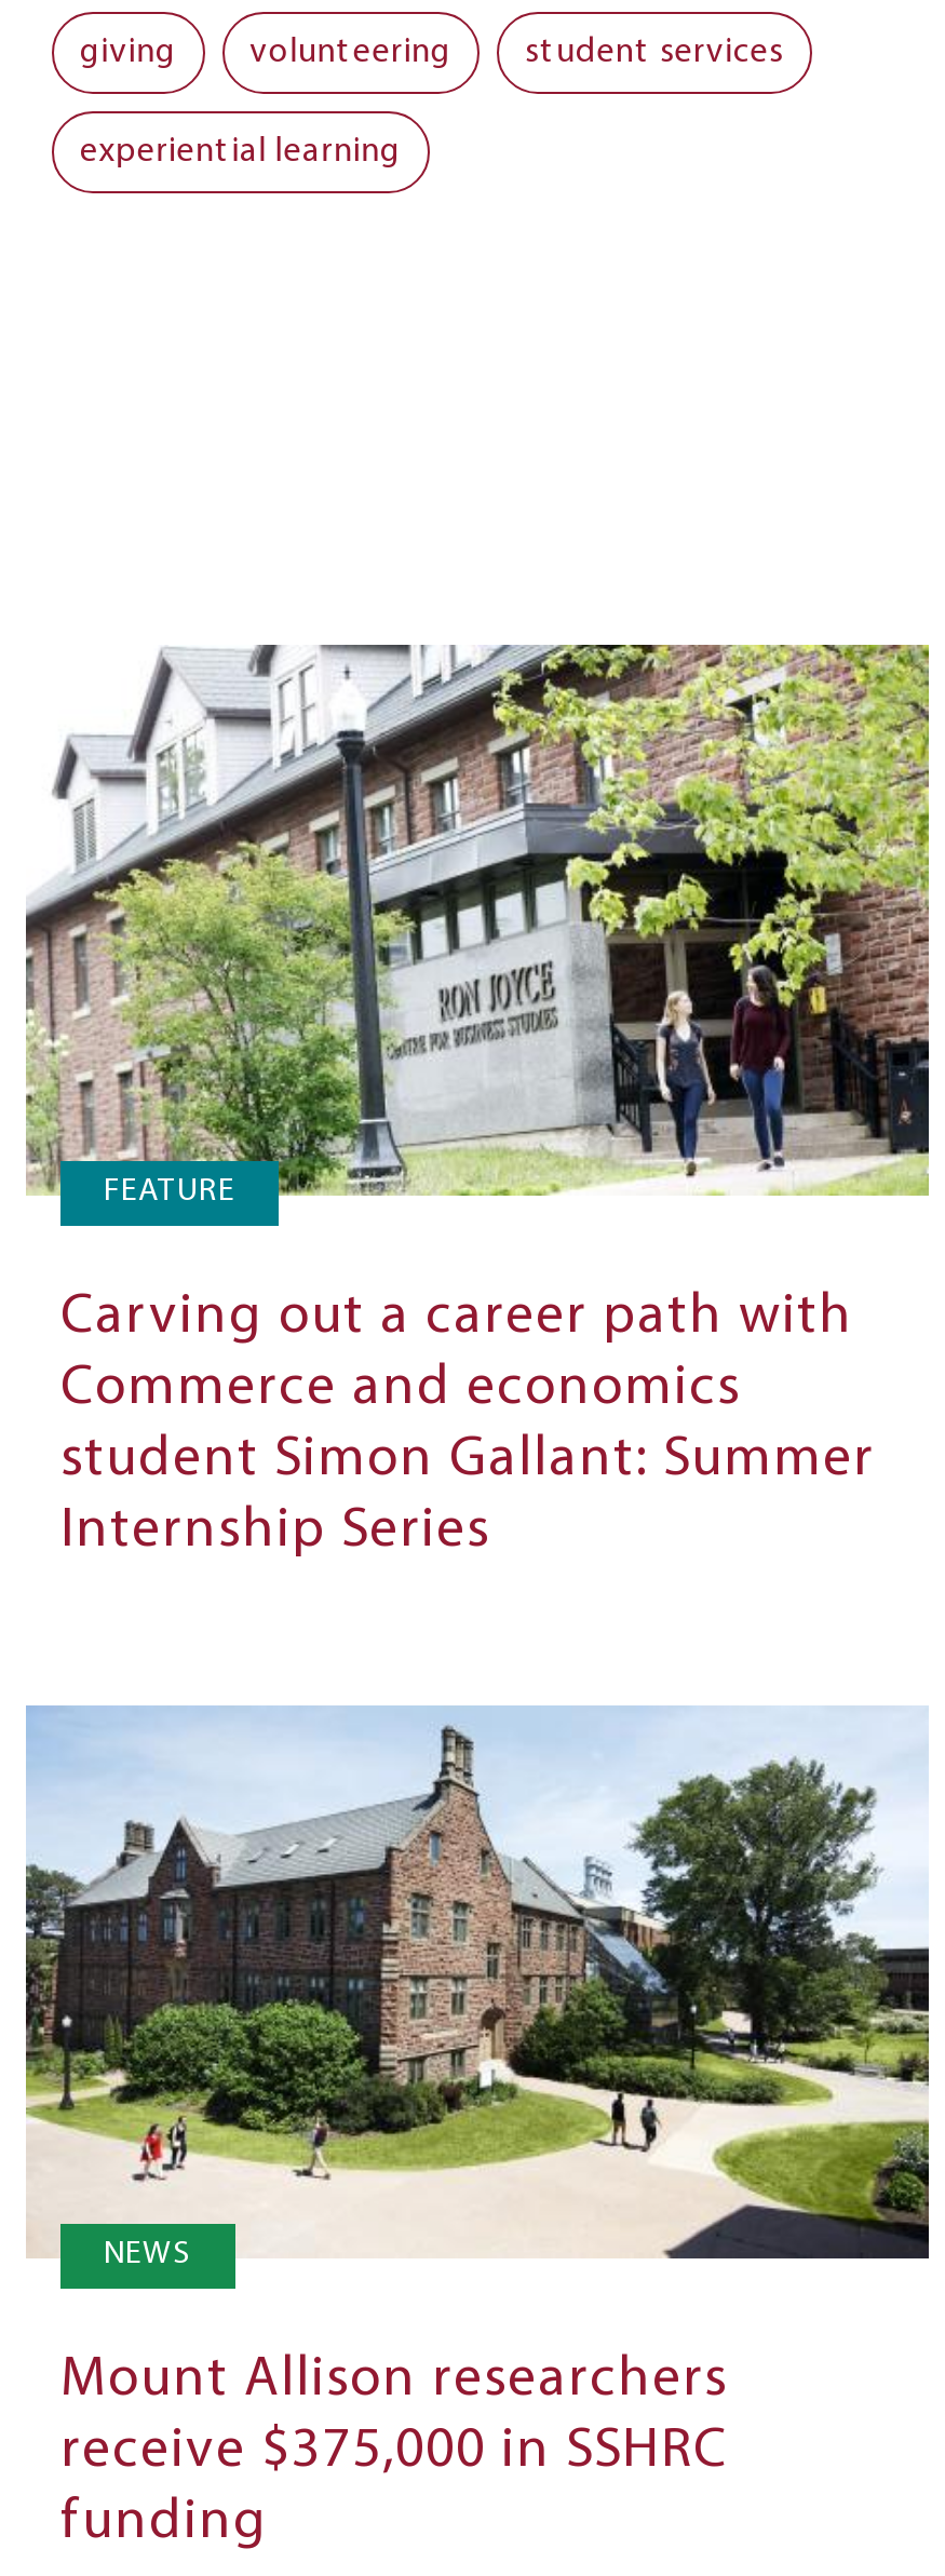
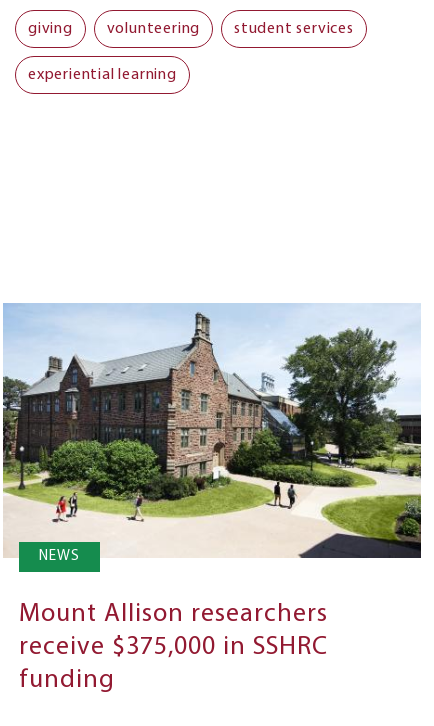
- [image]
- FEATURE
- Carving out a career path with
- Commerce and economics
- student Simon Gallant: Summer
- Internship Series
